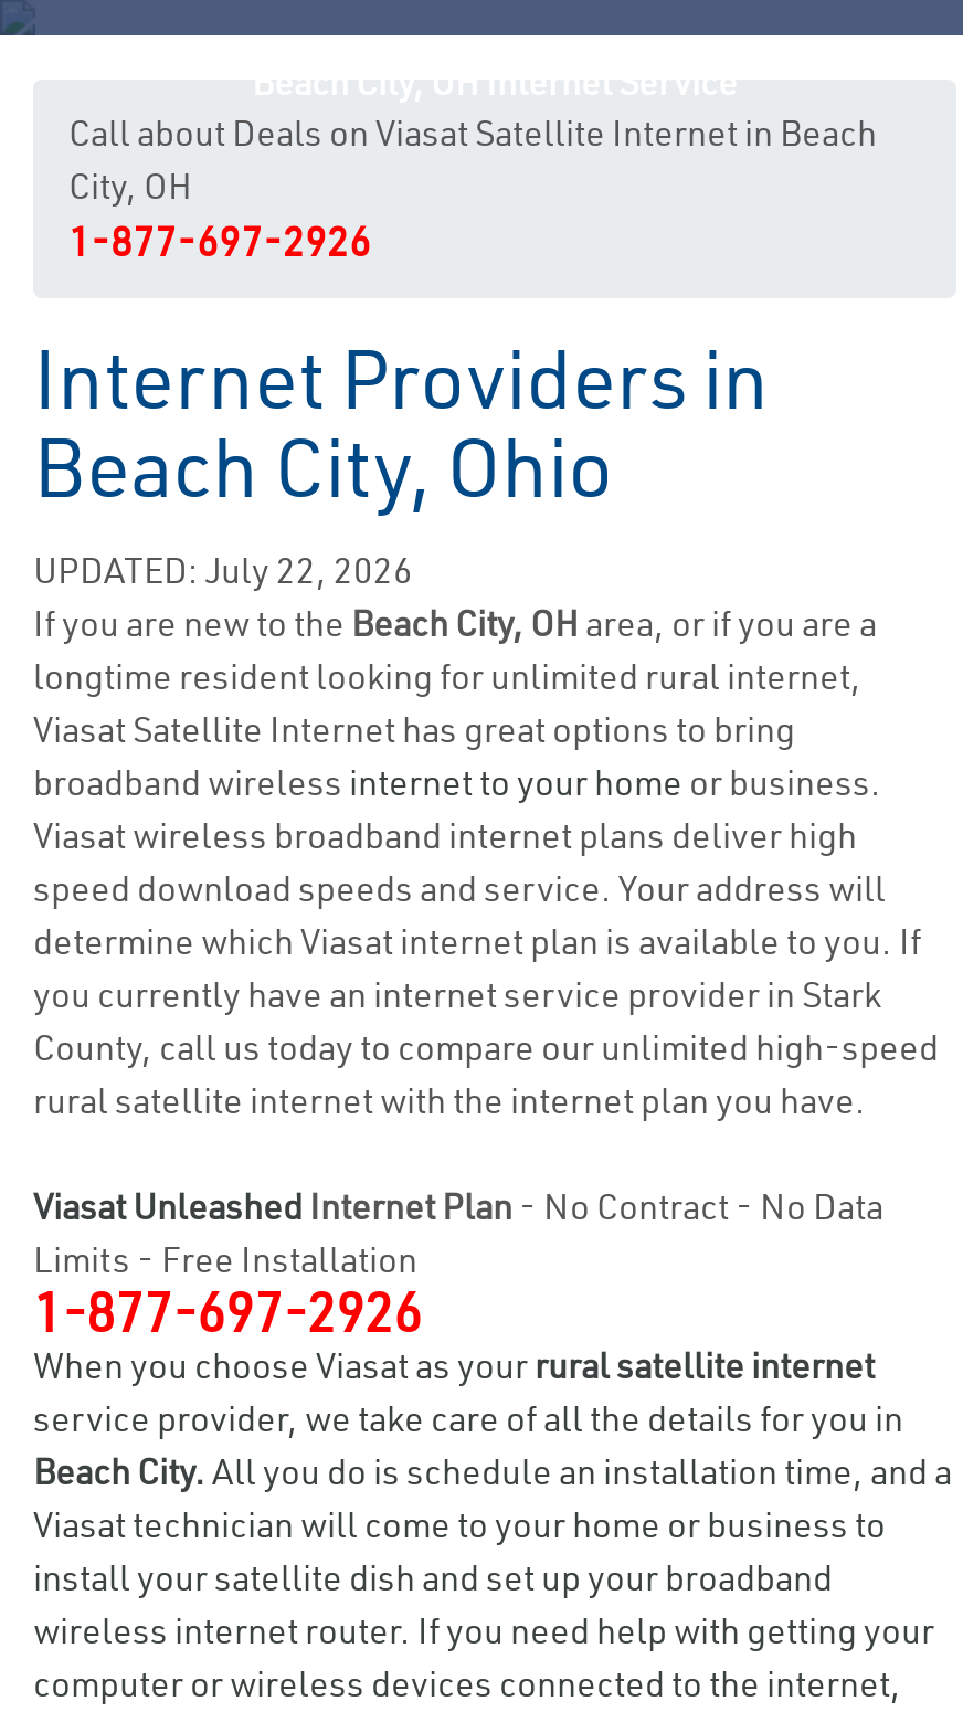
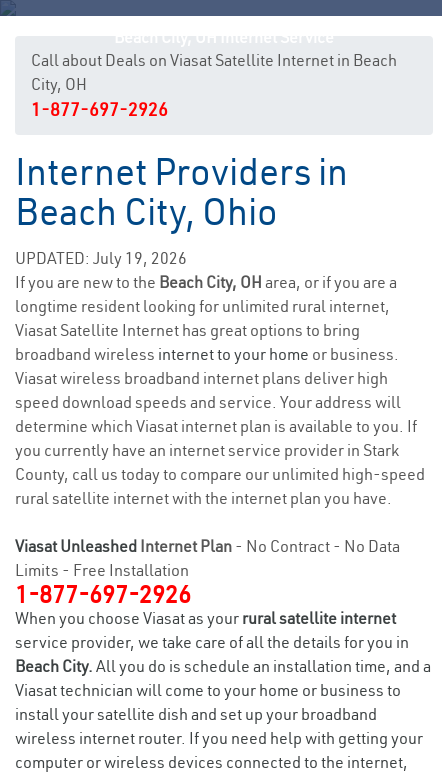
- UPDATED: July 22, 2026
+ UPDATED: July 19, 2026
